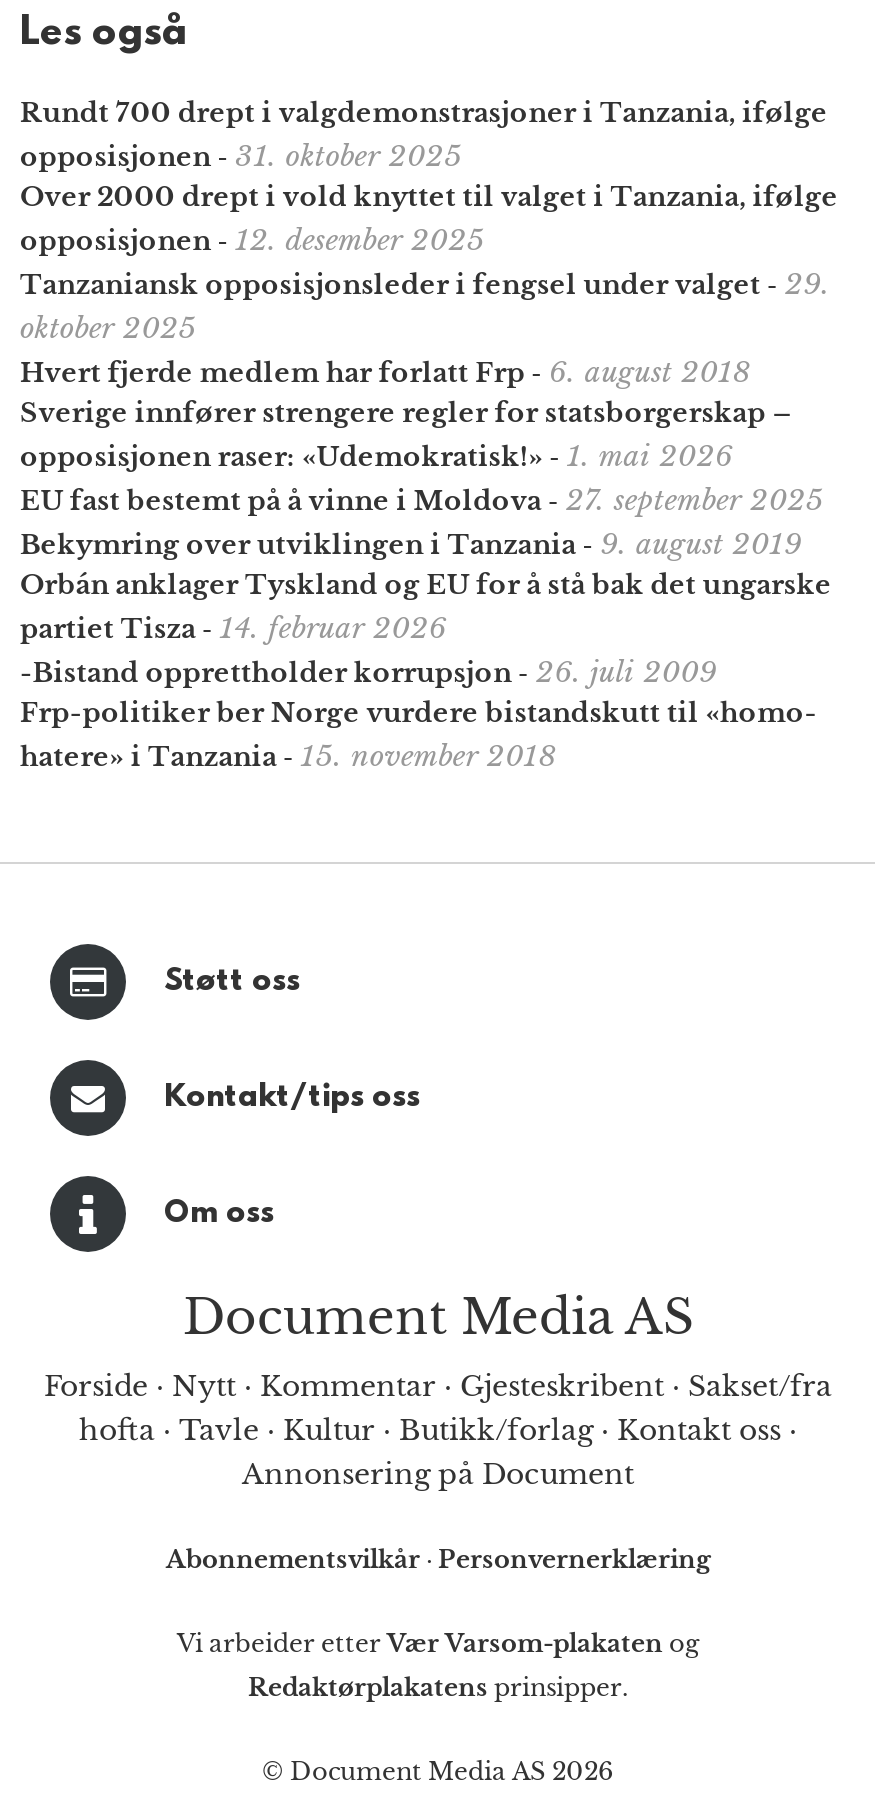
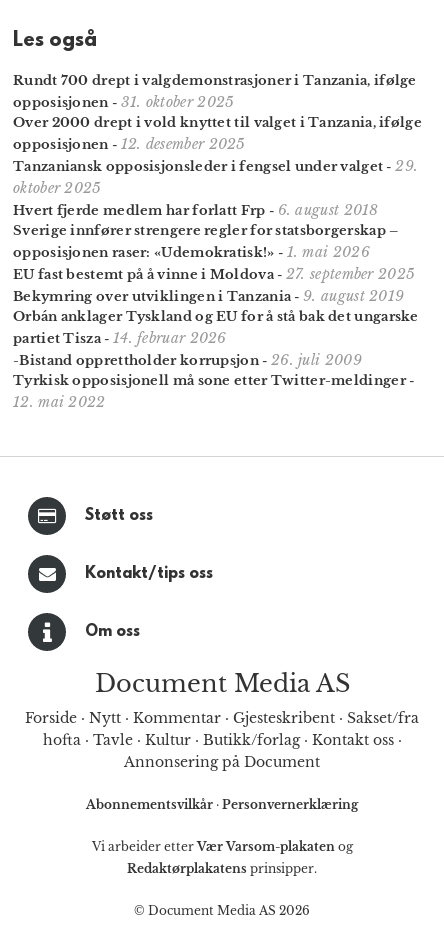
- Frp-politiker ber Norge vurdere bistandskutt til «homo
- hatere» i Tanzania - 15. november 2018
+ Tyrkisk opposisjonell må sone etter Twitter-meldinger -
+ 12. mai 2022
